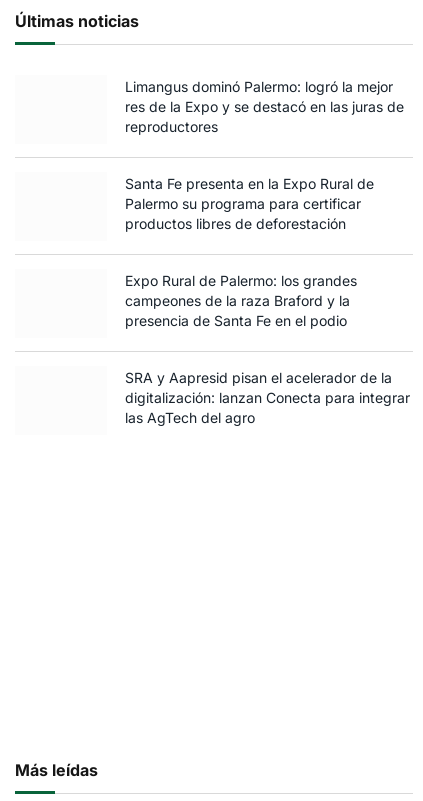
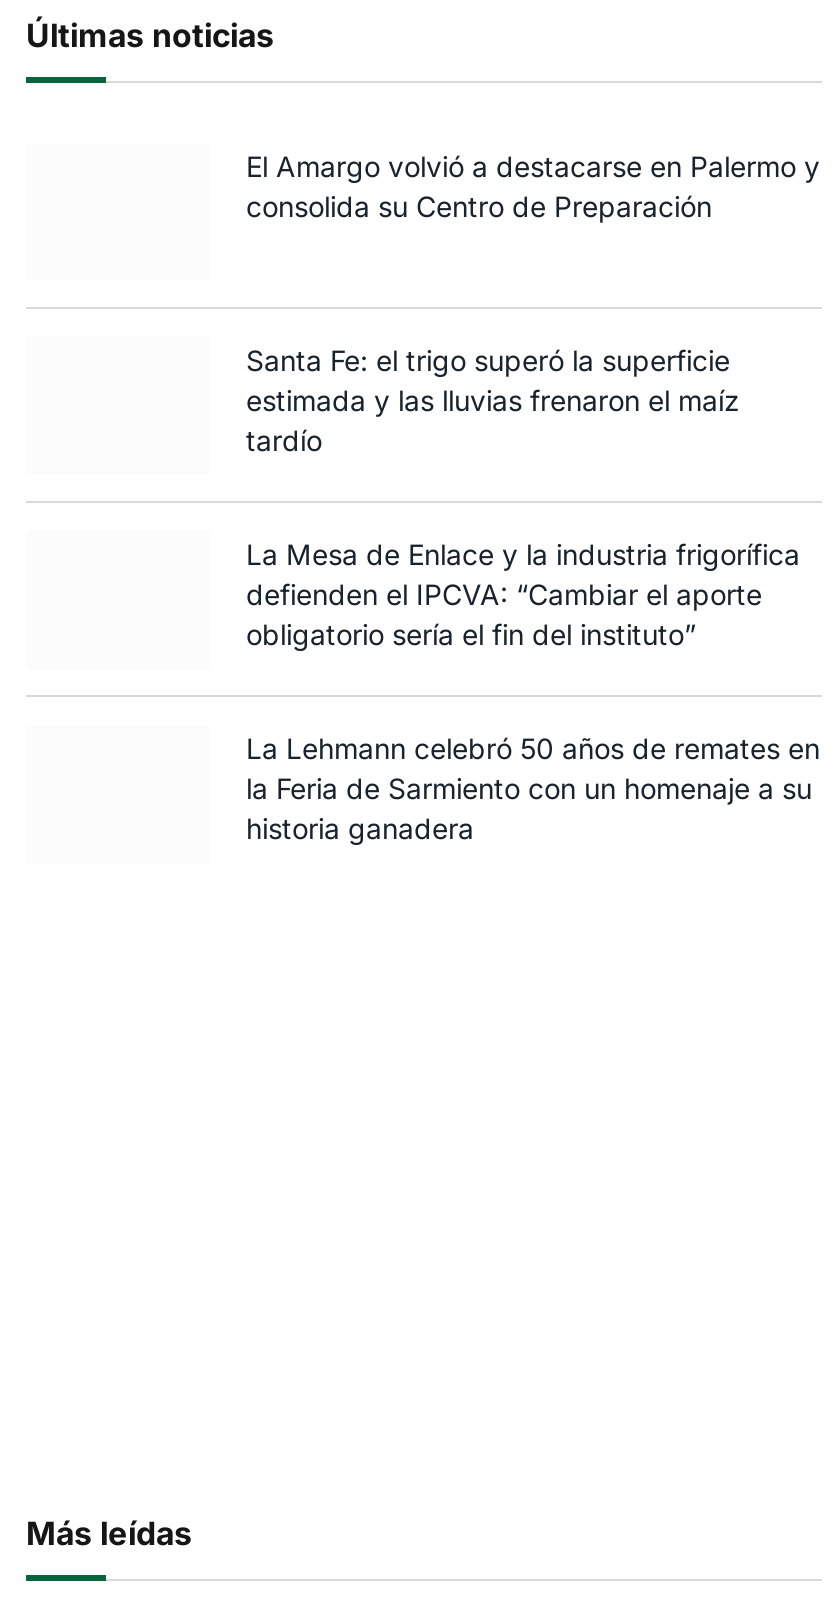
- Limangus dominó Palermo: logró la mejor
- res de la Expo y se destacó en las juras de
- reproductores
+ El Amargo volvió a destacarse en Palermo y
+ consolida su Centro de Preparación

- Santa Fe presenta en la Expo Rural de
- Palermo su programa para certificar
- productos libres de deforestación
+ Santa Fe: el trigo superó la superficie
+ estimada y las lluvias frenaron el maíz
+ tardío

- Expo Rural de Palermo: los grandes
- campeones de la raza Braford y la
- presencia de Santa Fe en el podio
+ La Mesa de Enlace y la industria frigorífica
+ defienden el IPCVA: “Cambiar el aporte
+ obligatorio sería el fin del instituto”

- SRA y Aapresid pisan el acelerador de la
- digitalización: lanzan Conecta para integrar
- las AgTech del agro
+ La Lehmann celebró 50 años de remates en
+ la Feria de Sarmiento con un homenaje a su
+ historia ganadera
